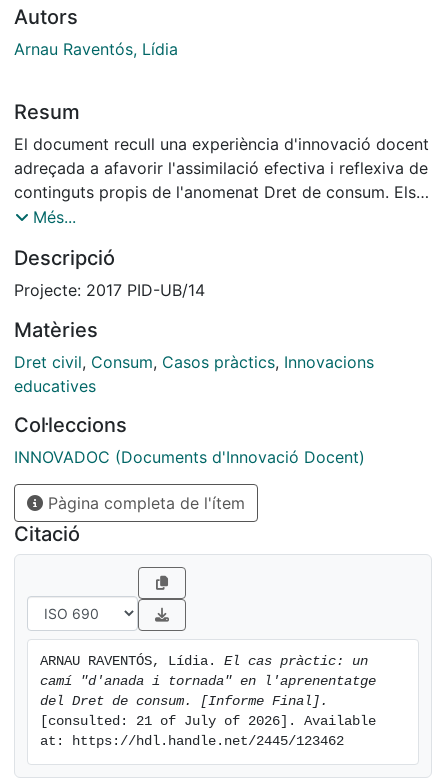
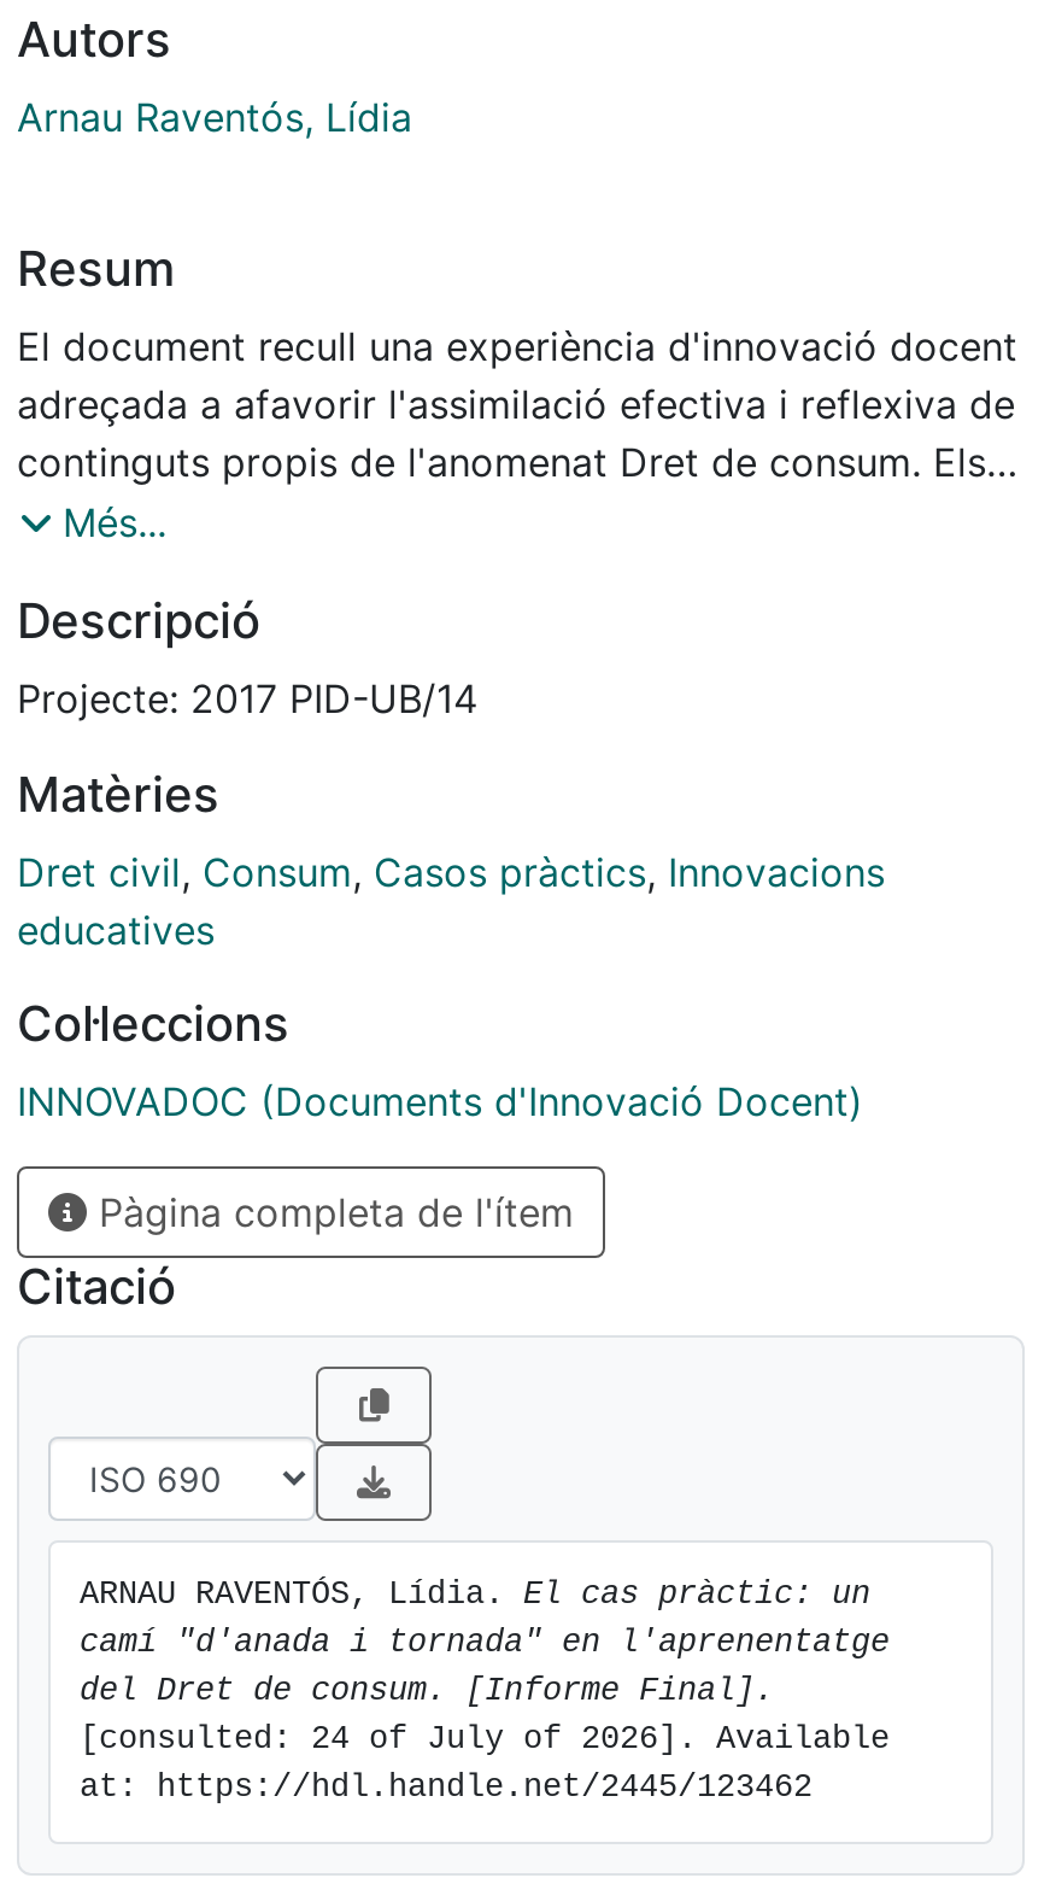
- [consulted: 21 of July of 2026]. Available
+ [consulted: 24 of July of 2026]. Available
